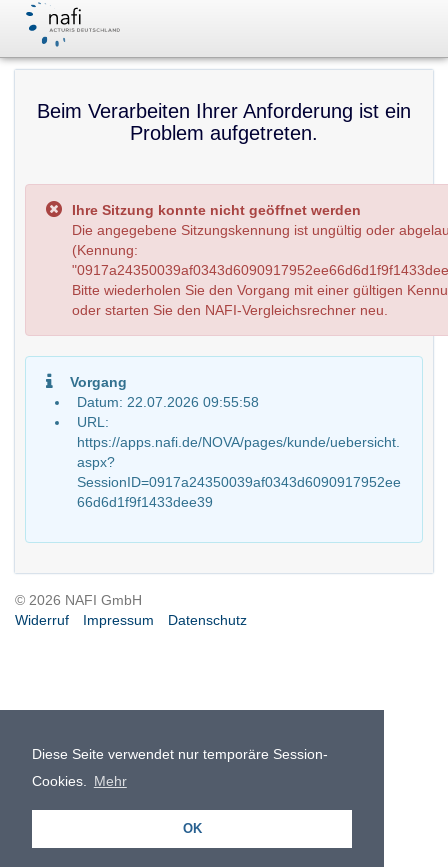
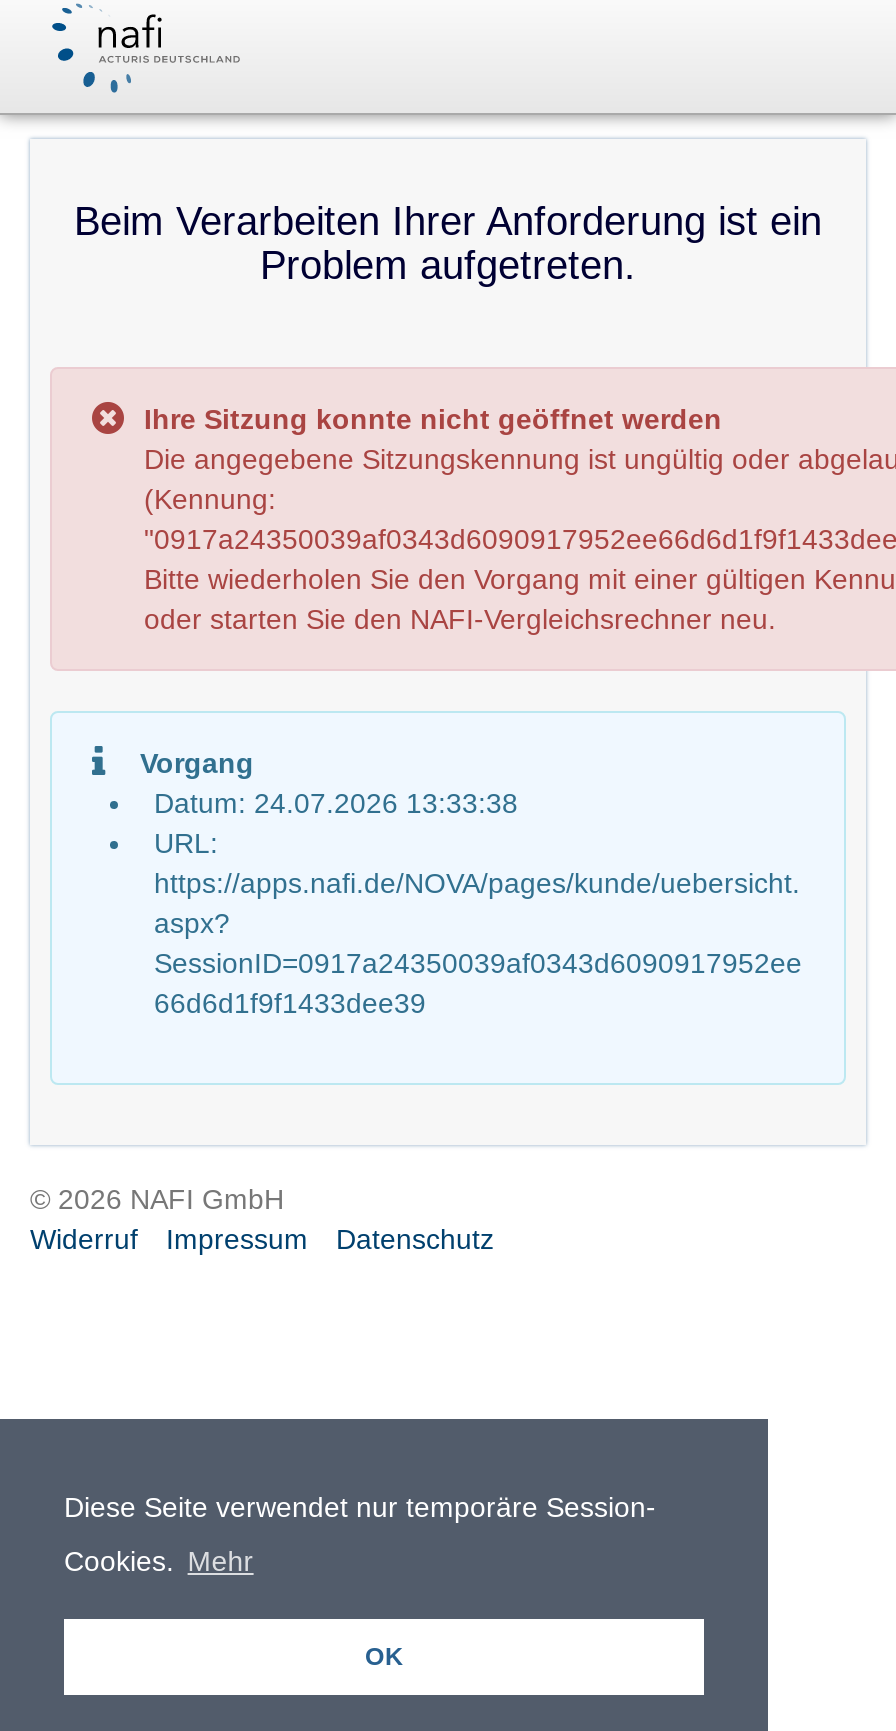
- Datum: 22.07.2026 09:55:58
+ Datum: 24.07.2026 13:33:38
